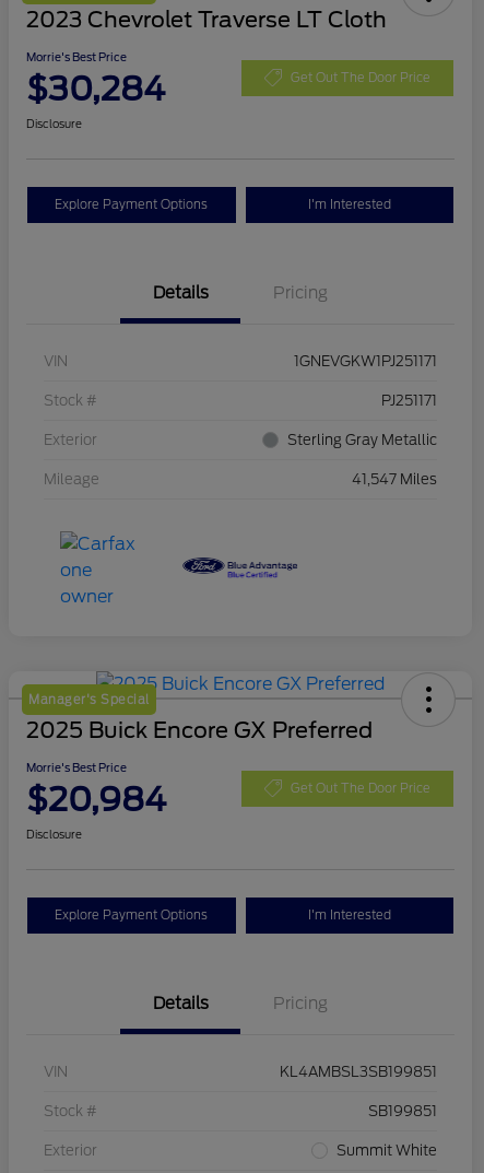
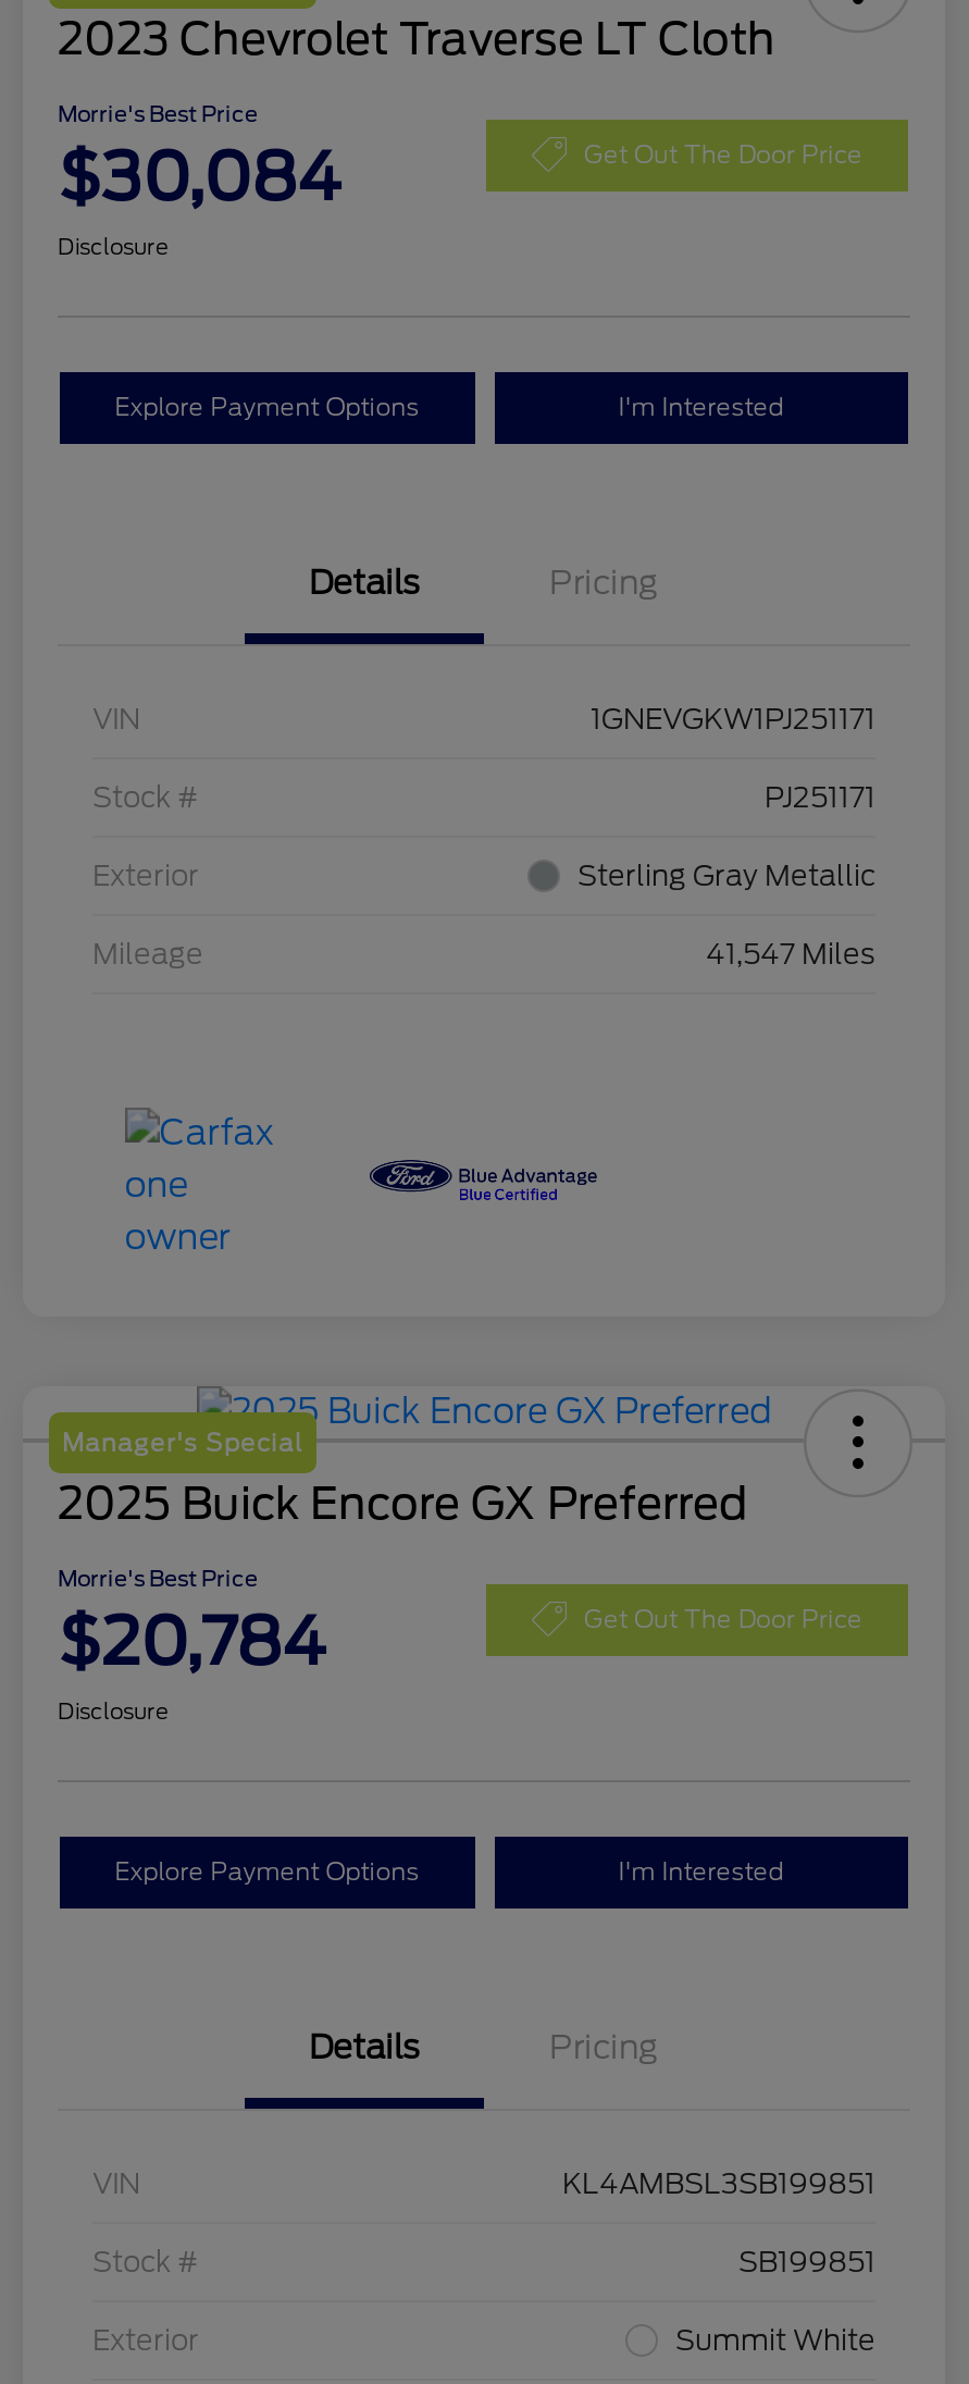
- $30,284
+ $30,084

- $20,984
+ $20,784
